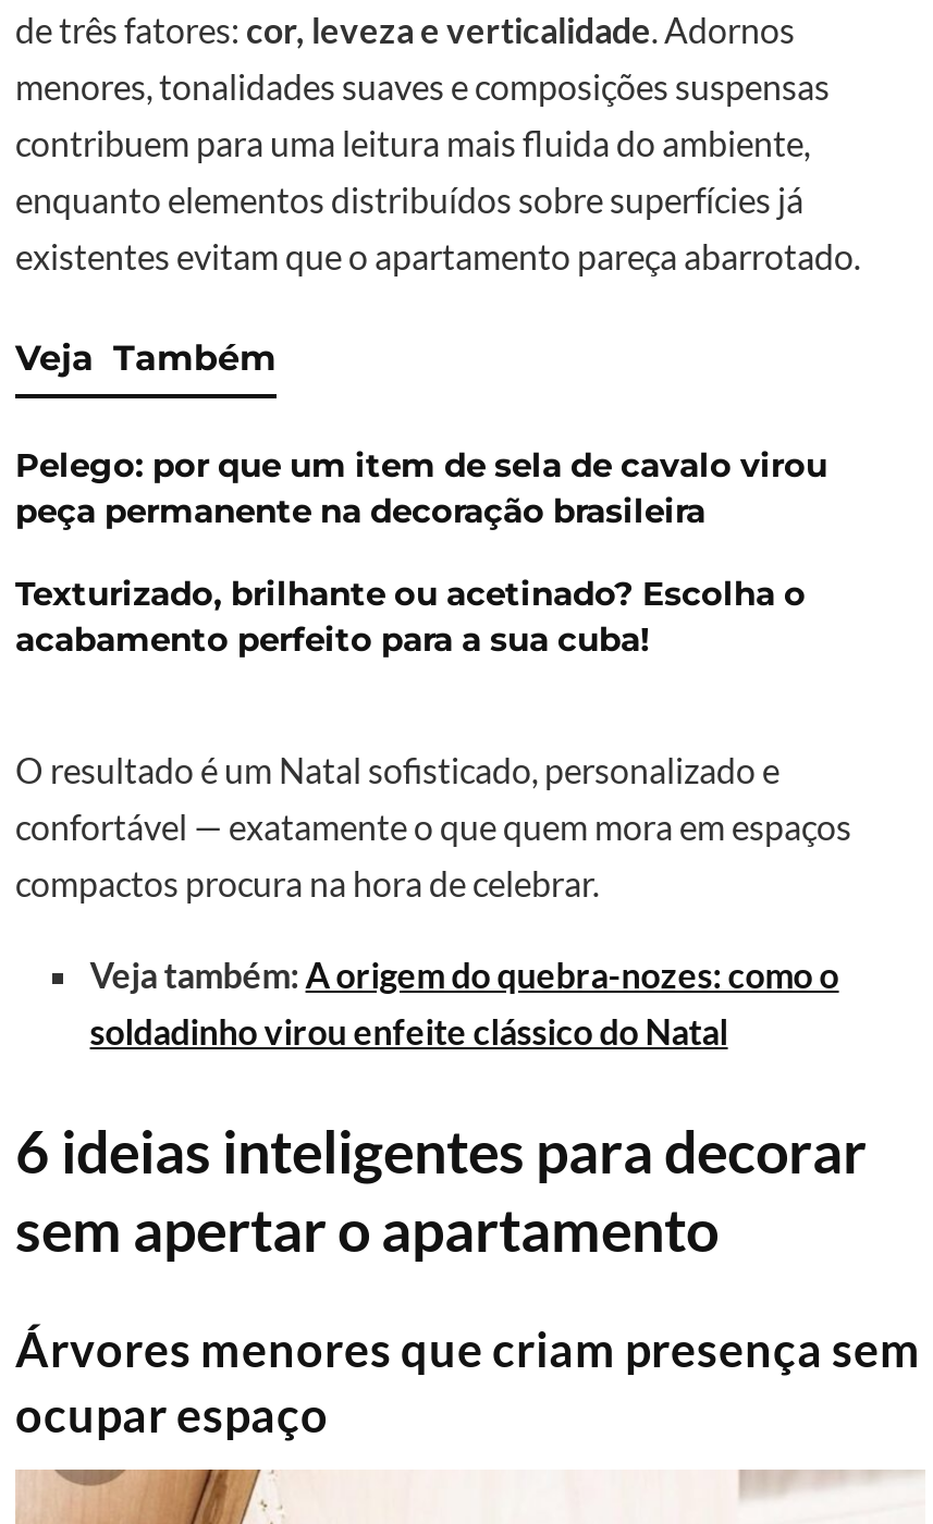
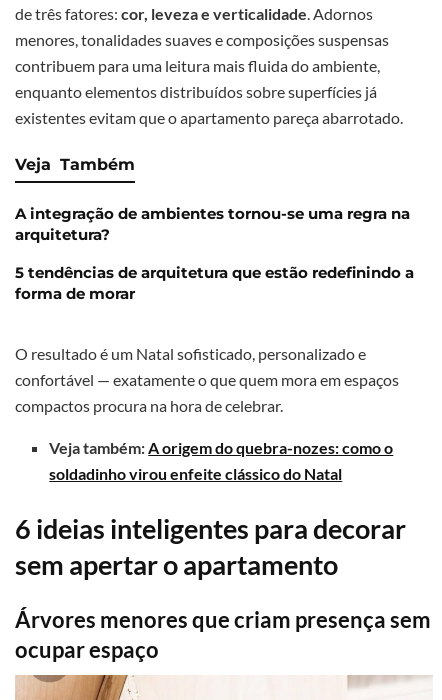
- Pelego: por que um item de sela de cavalo virou
- peça permanente na decoração brasileira
+ A integração de ambientes tornou-se uma regra na
+ arquitetura?

- Texturizado, brilhante ou acetinado? Escolha o
- acabamento perfeito para a sua cuba!
+ 5 tendências de arquitetura que estão redefinindo a
+ forma de morar
